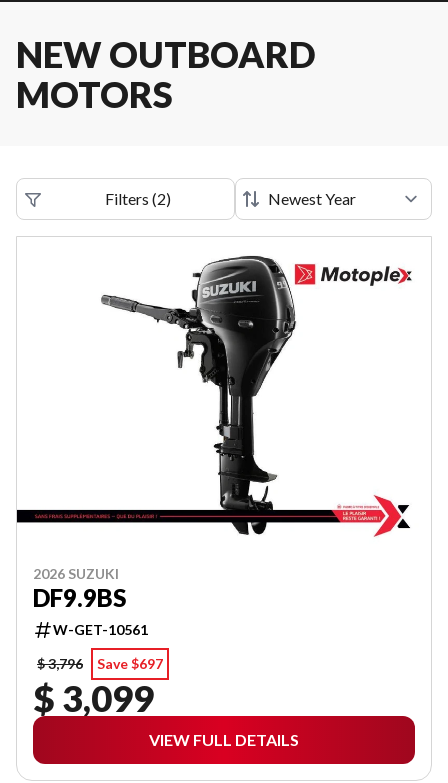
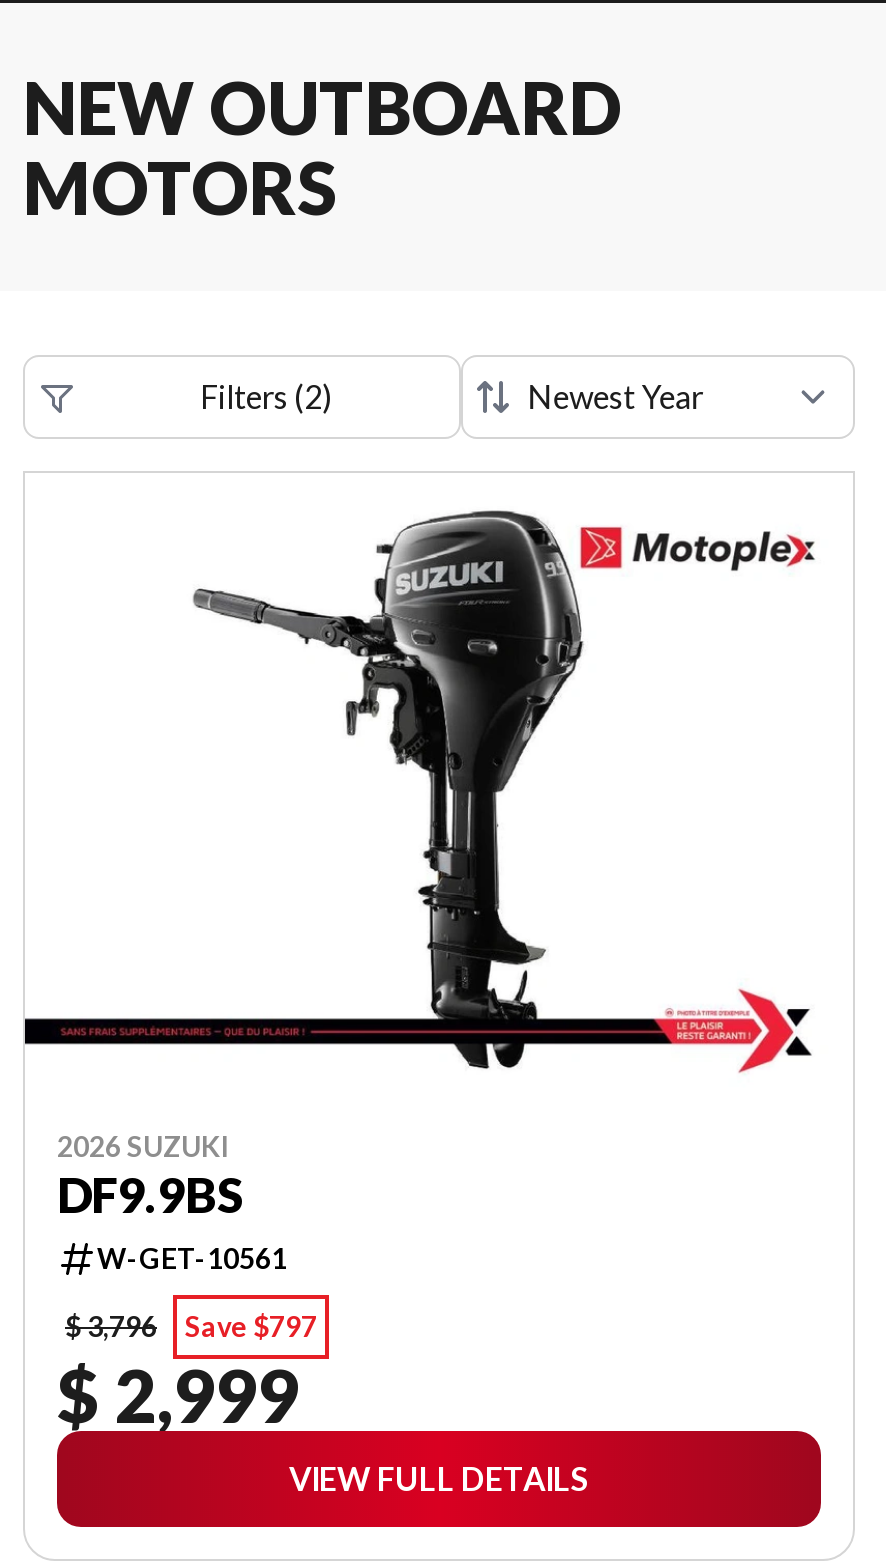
- $ 3,796 Save $697
+ $ 3,796 Save $797

- $ 3,099
+ $ 2,999
